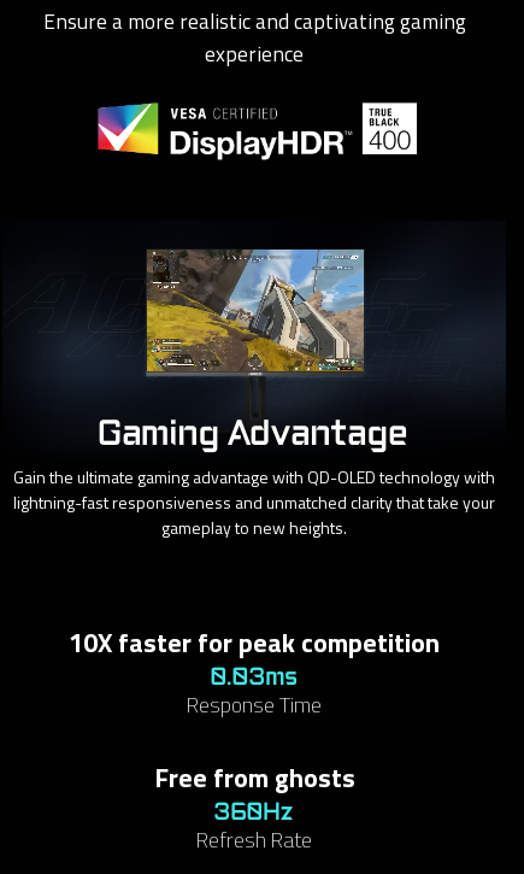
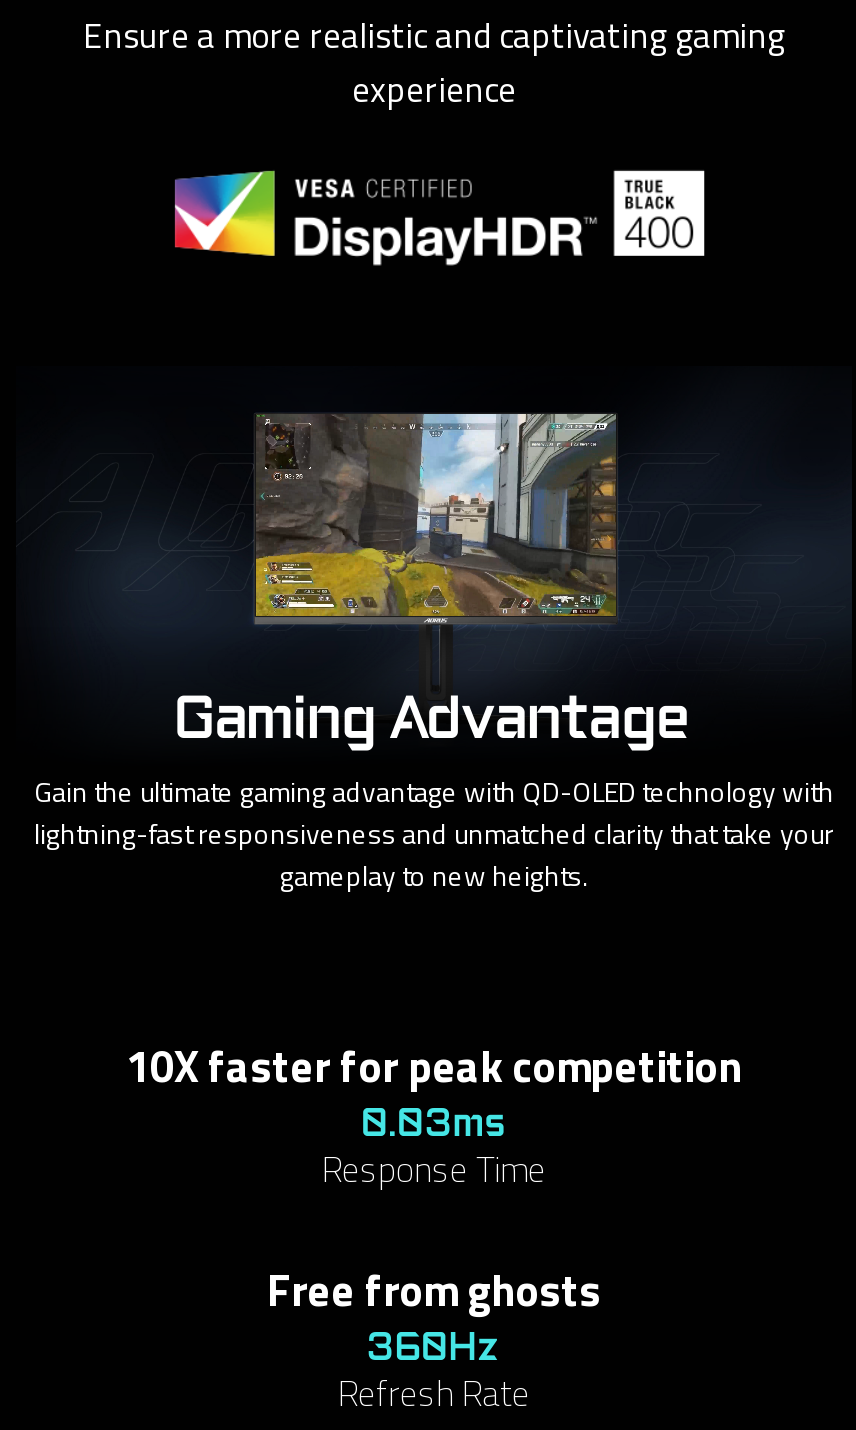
- [image]
+ [image]
